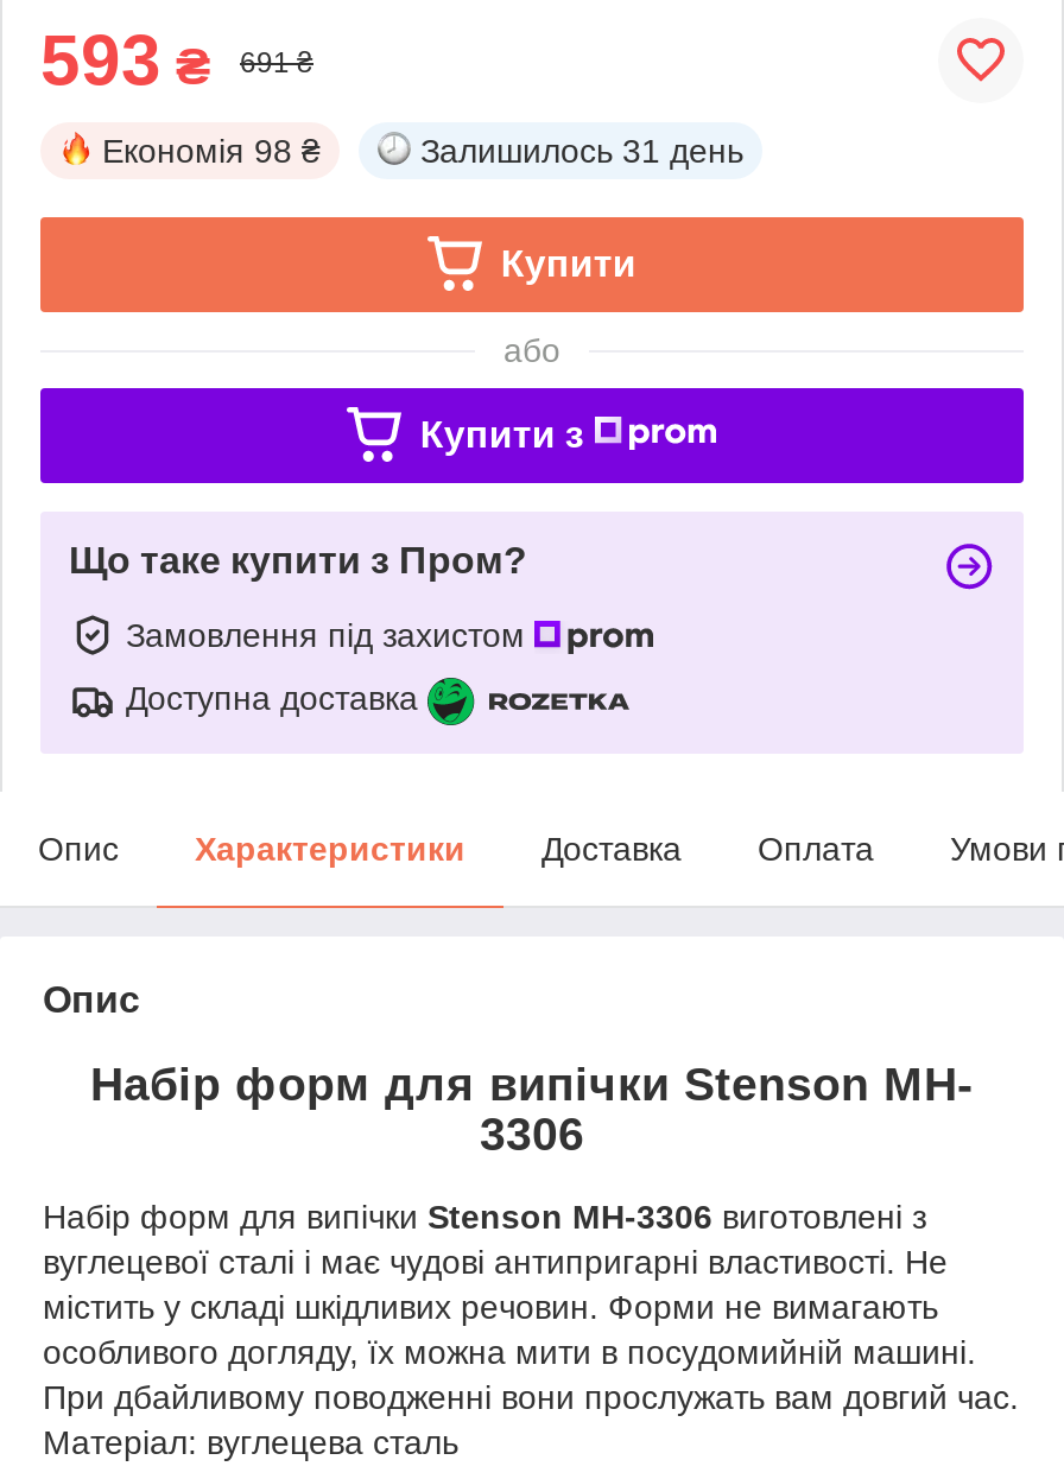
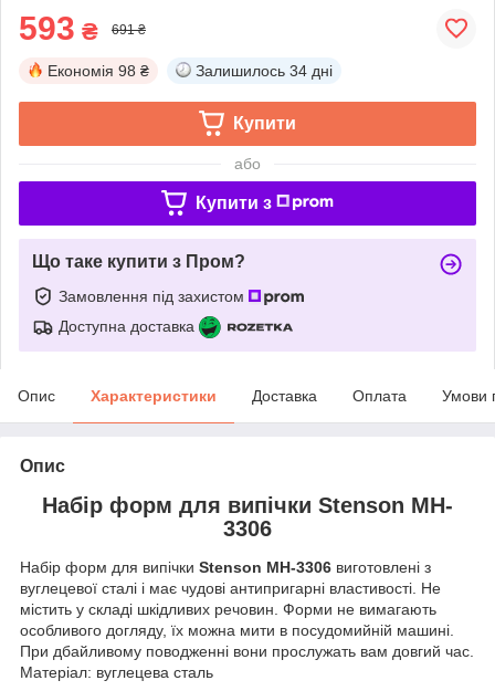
- Залишилось 31 день
+ Залишилось 34 дні
